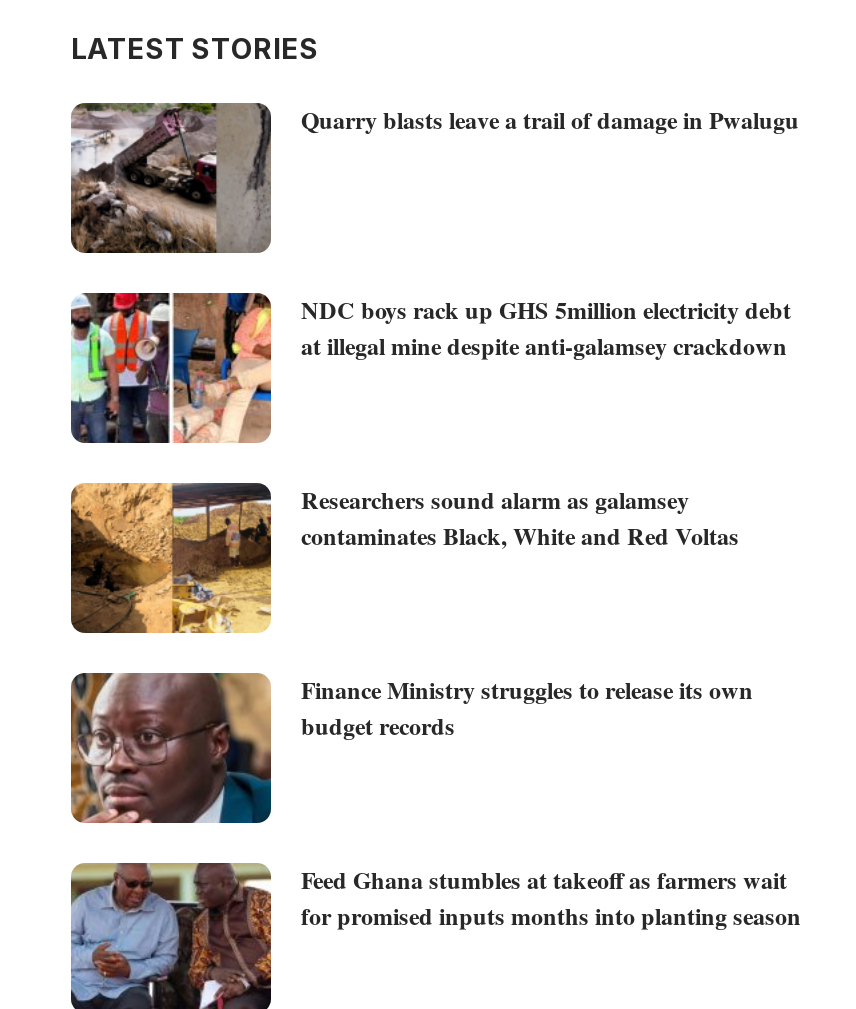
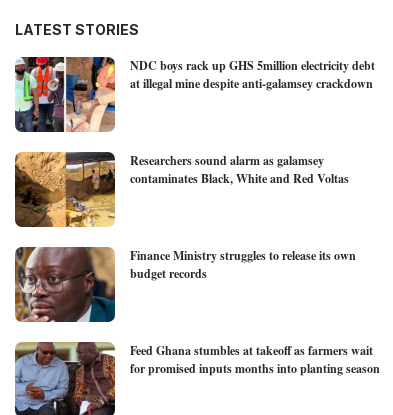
- [image]
- Quarry blasts leave a trail of damage in Pwalugu
